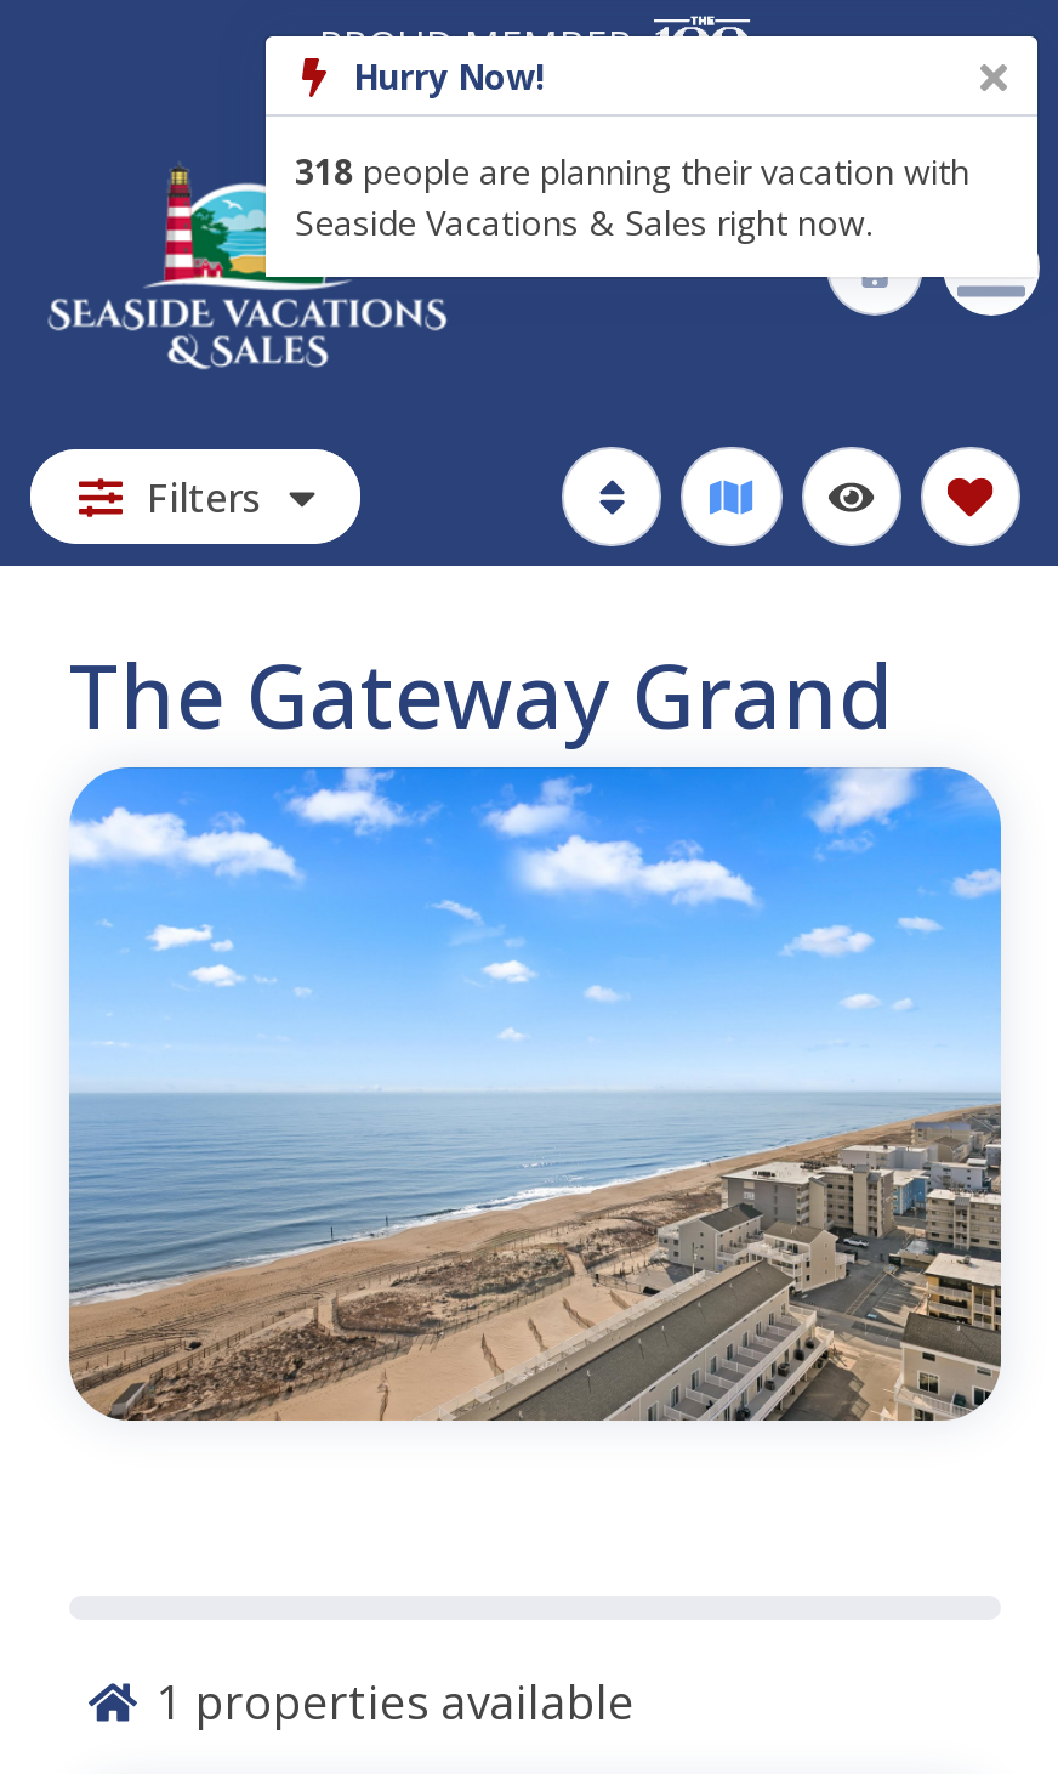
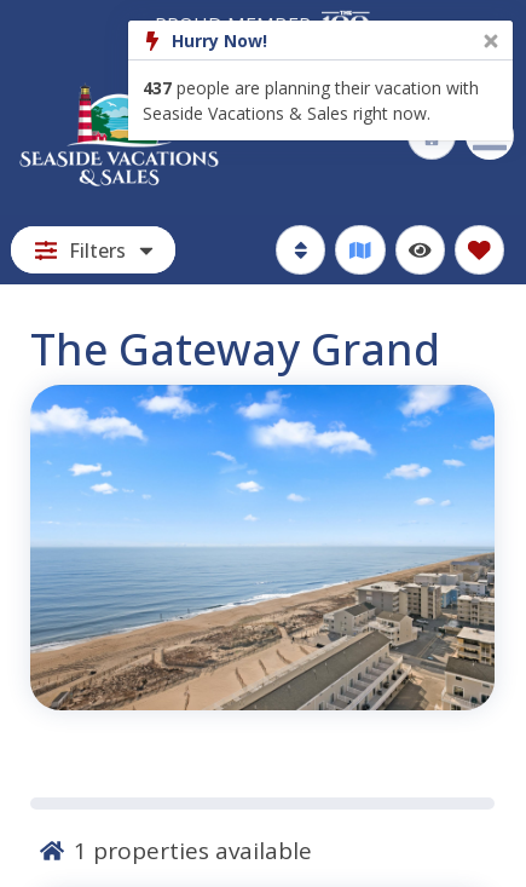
- 318 people are planning their vacation with
+ 437 people are planning their vacation with
